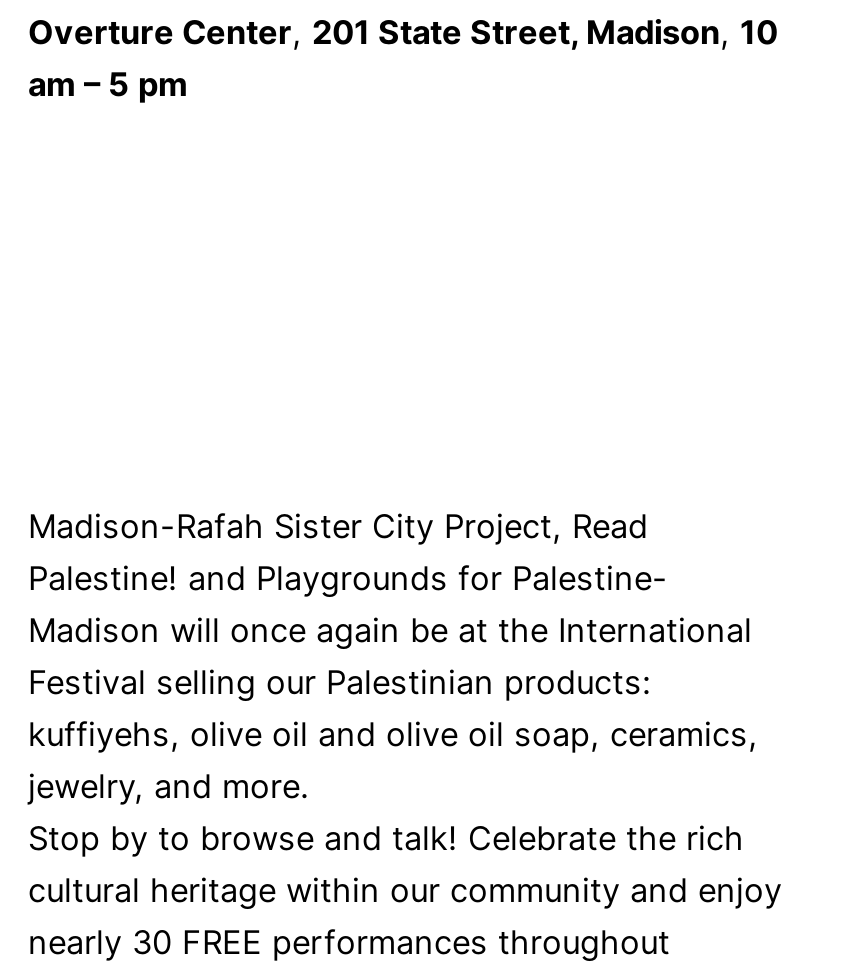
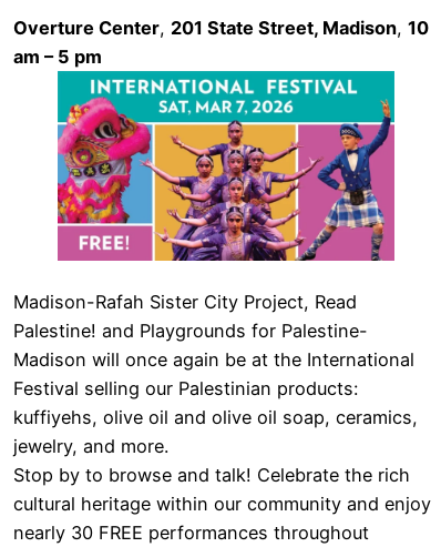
+ [image]
